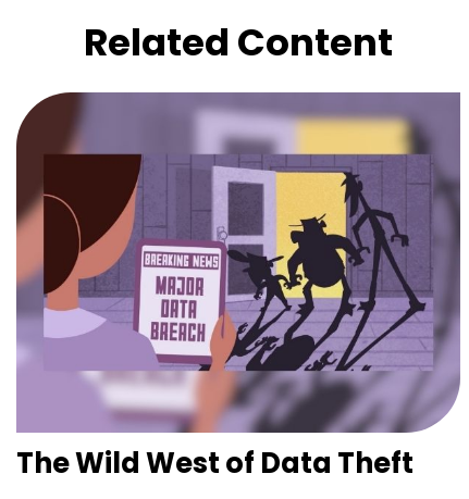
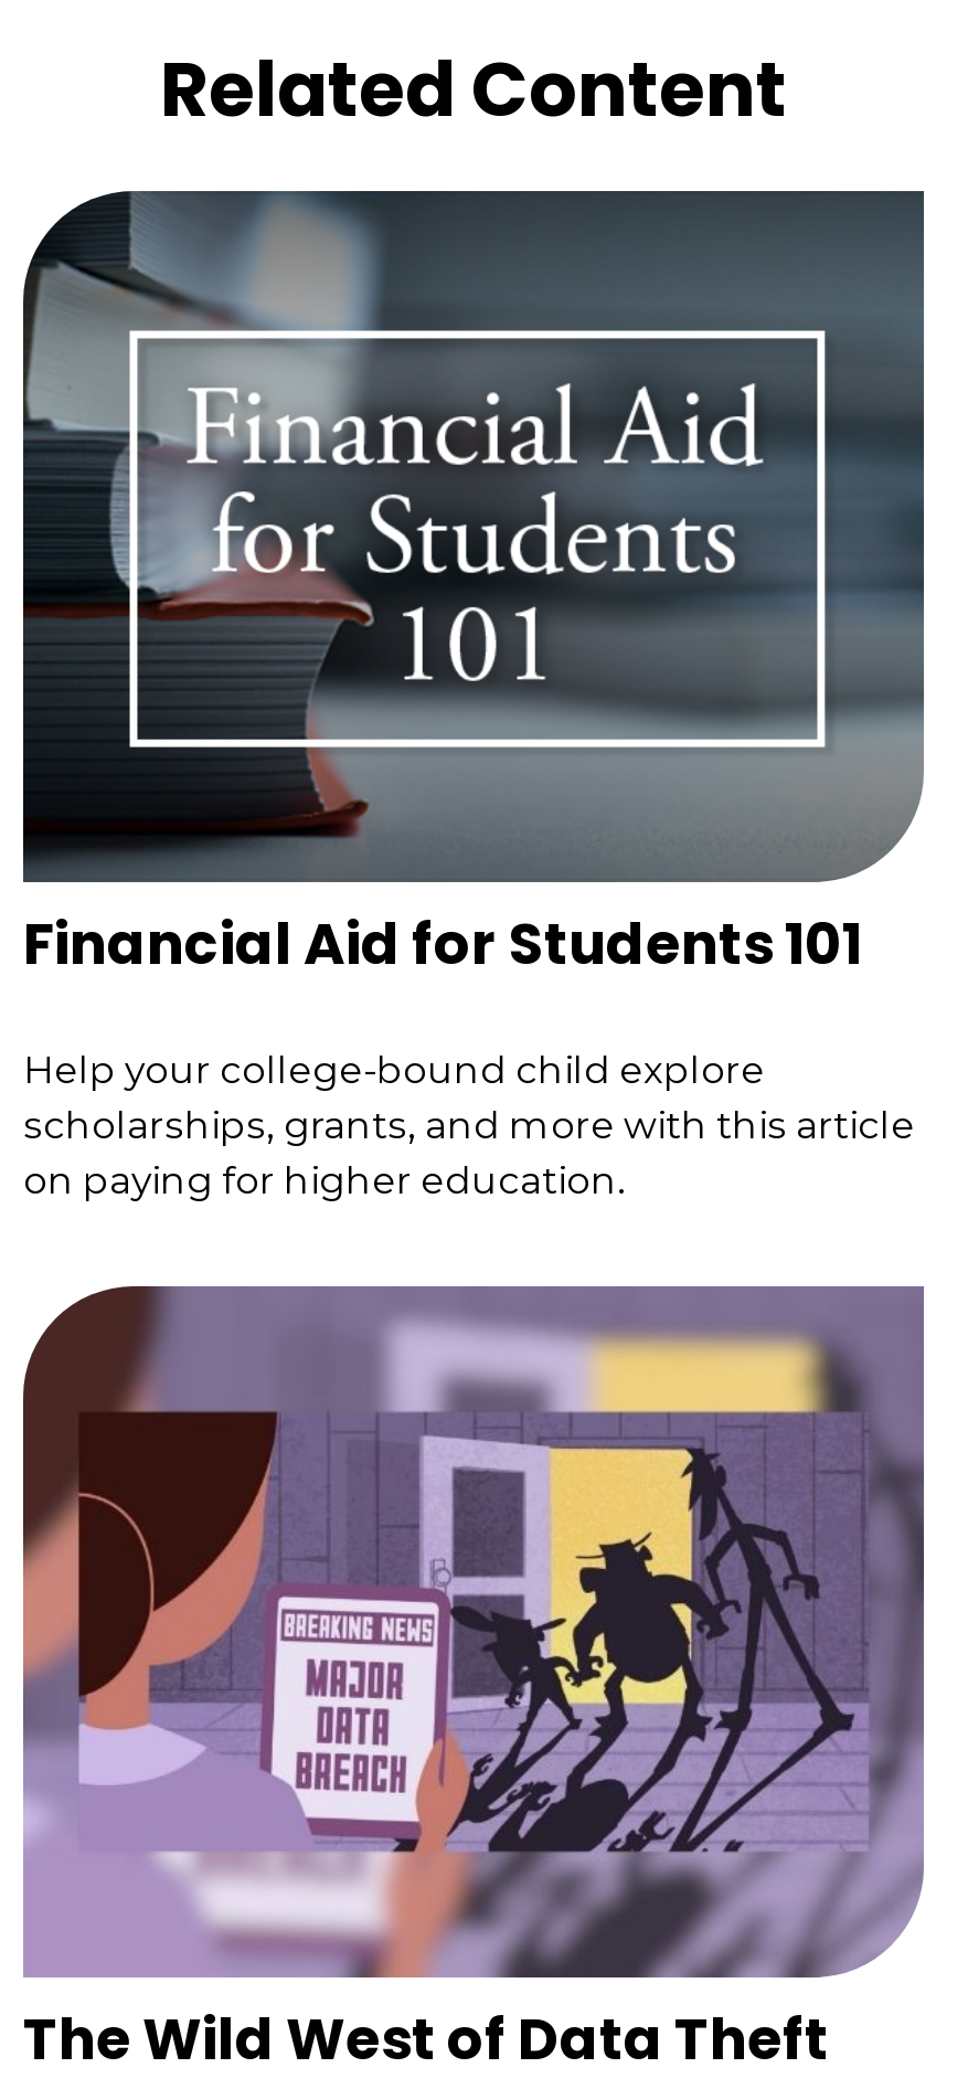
+ [image]
+ Financial Aid for Students 101
+ Help your college-bound child explore
+ scholarships, grants, and more with this article
+ on paying for higher education.
